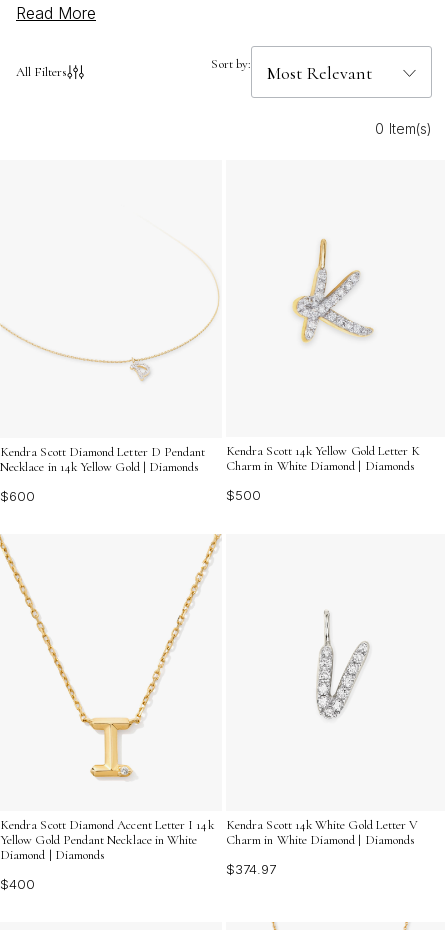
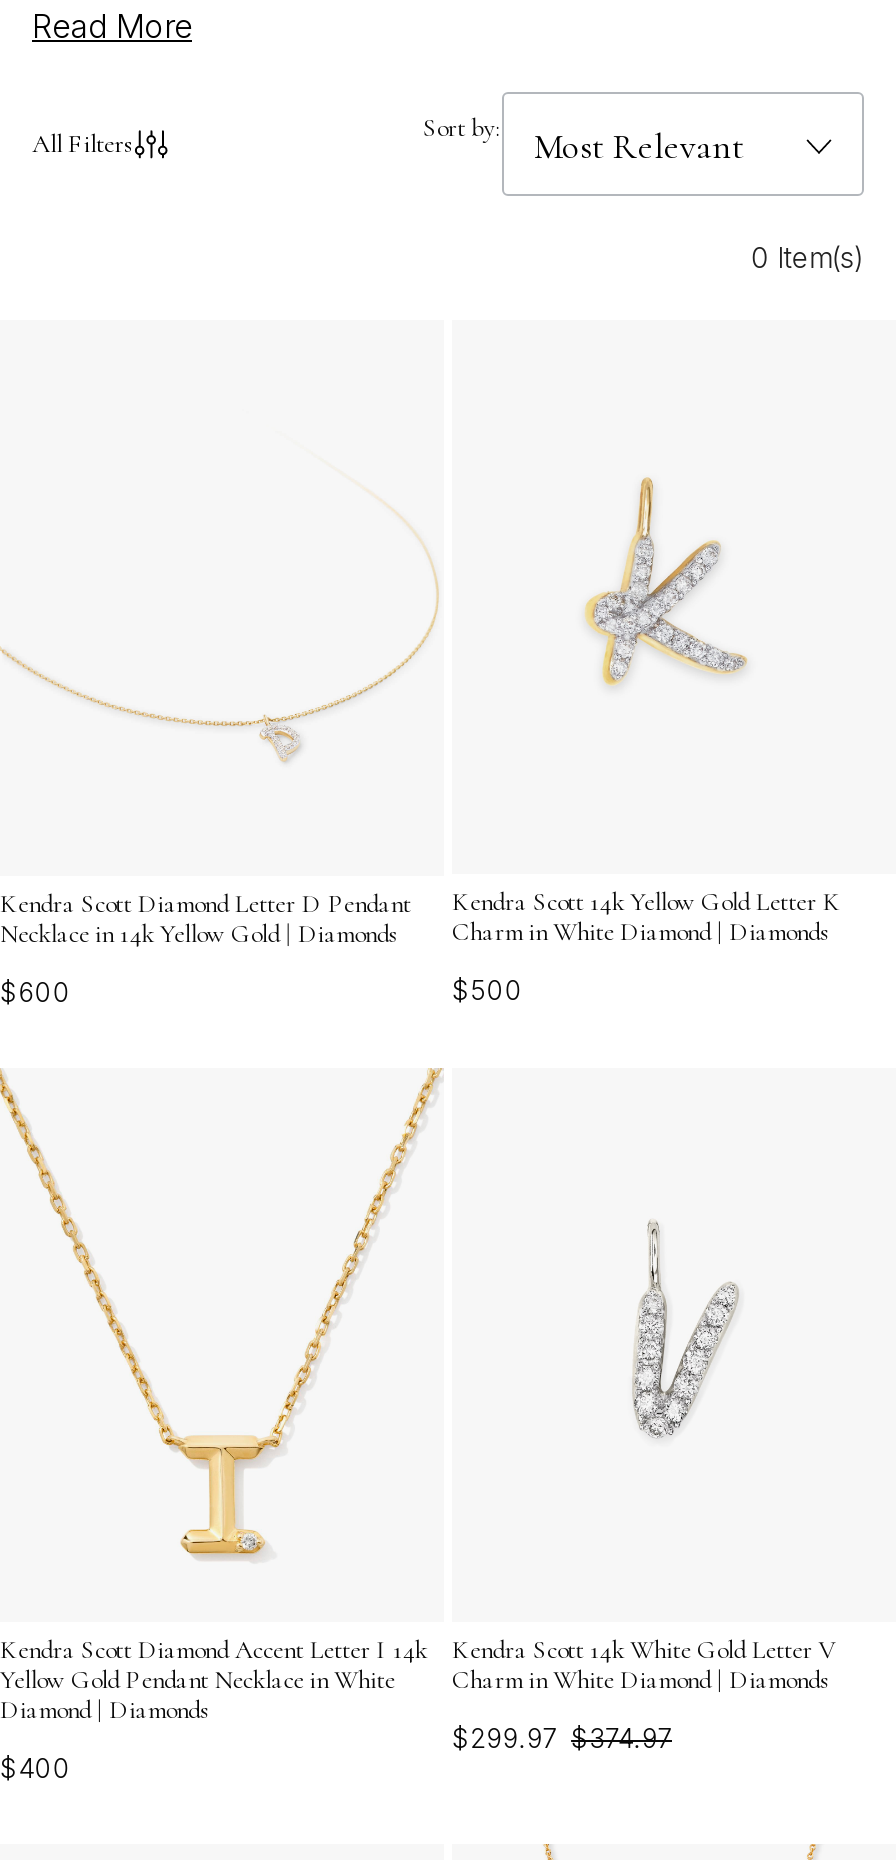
- $374.97
+ $299.97 $374.97
